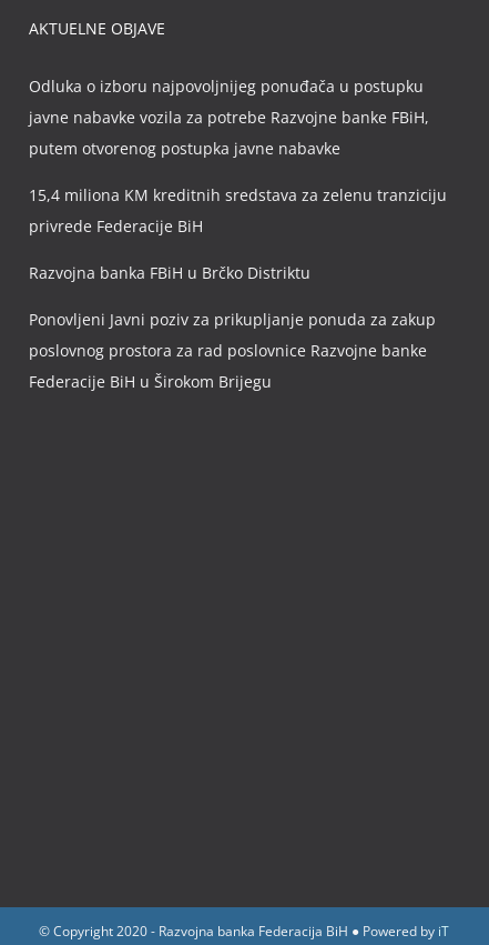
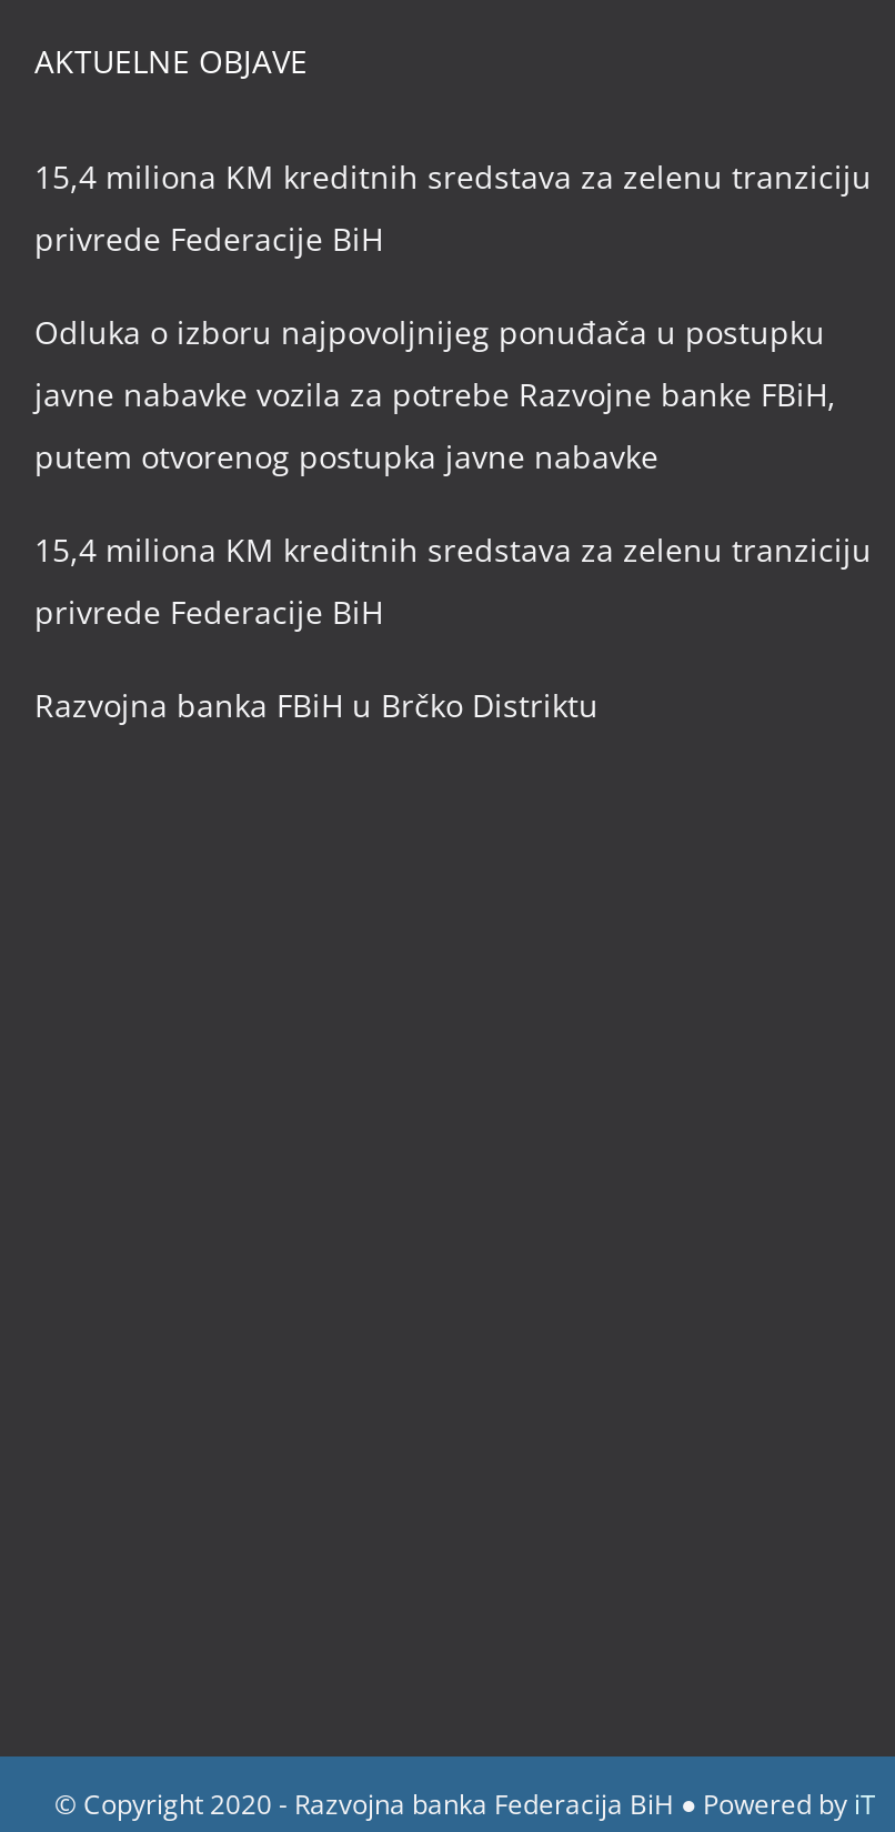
+ 15,4 miliona KM kreditnih sredstava za zelenu tranziciju
+ privrede Federacije BiH

moved down: Odluka o izboru najpovoljnijeg ponuđača u postupku | javne nabavke vozila za potrebe Razvojne banke FBiH, | putem otvorenog postupka javne nabavke | 15,4 miliona KM kreditnih sredstava za zelenu tranziciju | privrede Federacije BiH | Razvojna banka FBiH u Brčko Distriktu

- Ponovljeni Javni poziv za prikupljanje ponuda za zakup
- poslovnog prostora za rad poslovnice Razvojne banke
- Federacije BiH u Širokom Brijegu
